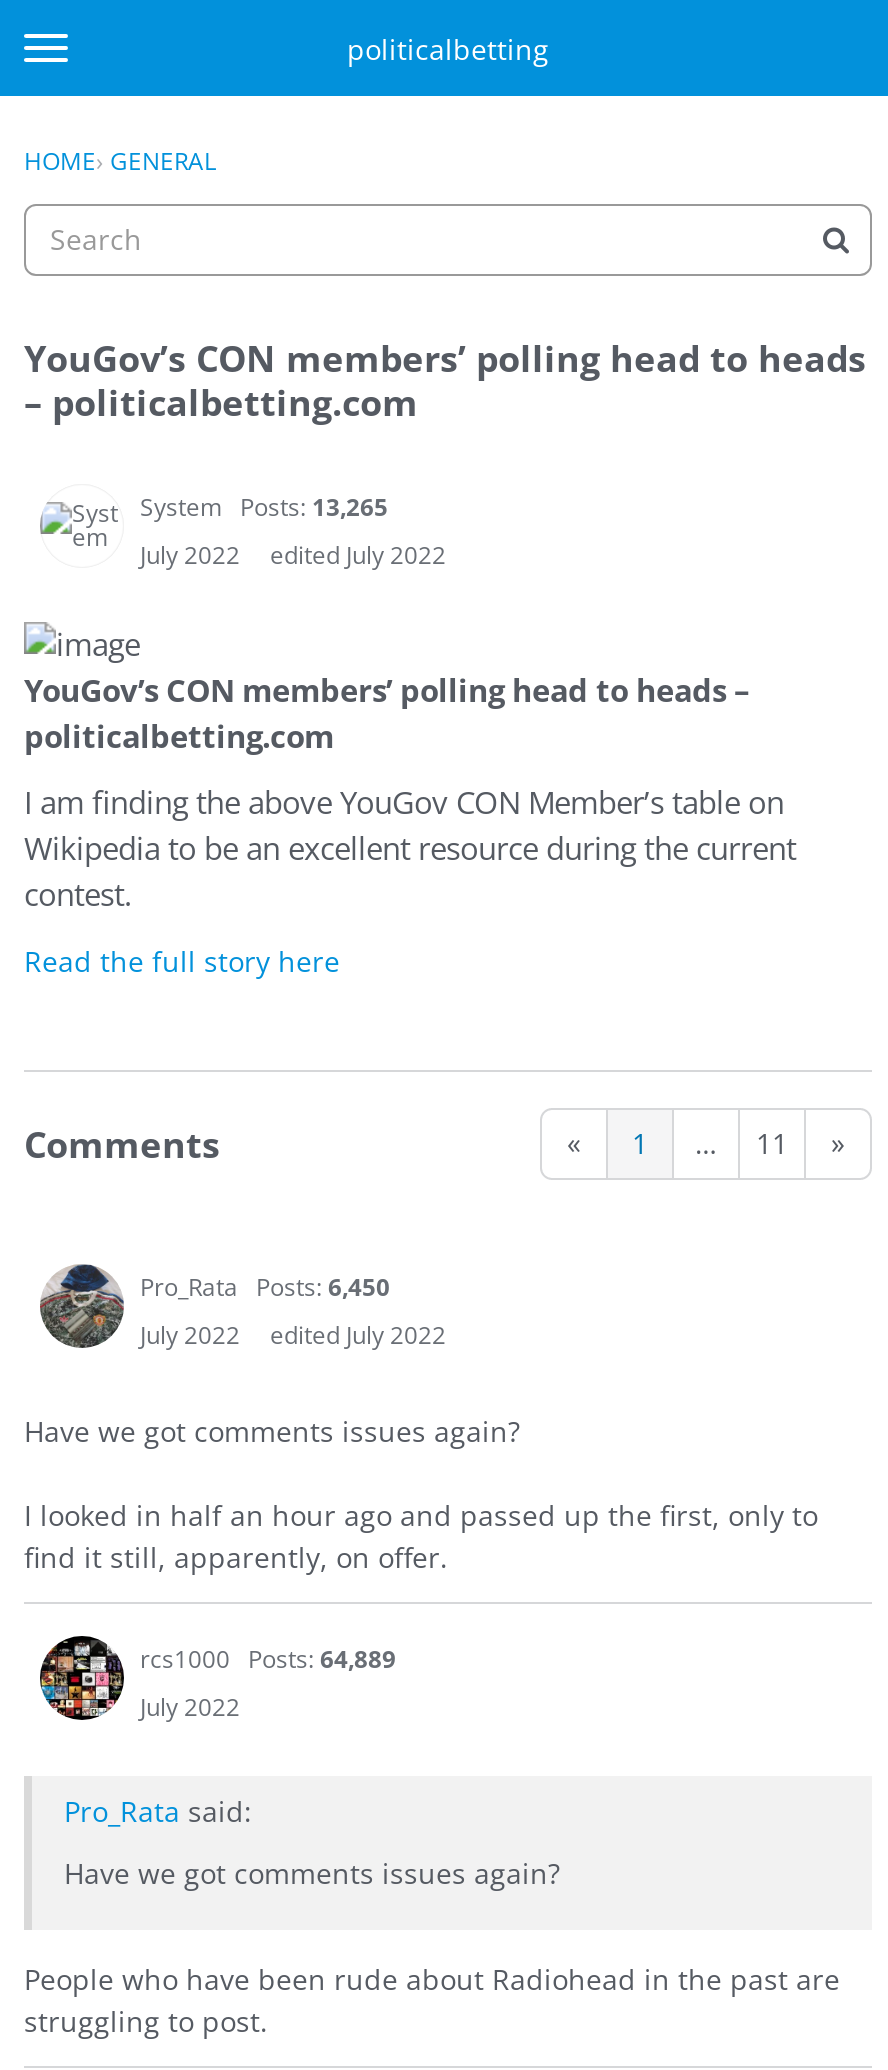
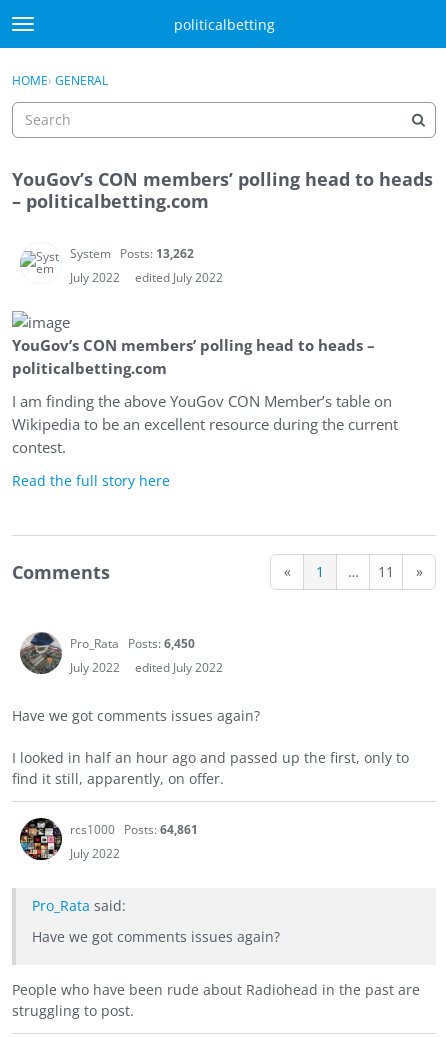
- System Posts: 13,265
+ System Posts: 13,262

- rcs1000 Posts: 64,889
+ rcs1000 Posts: 64,861
